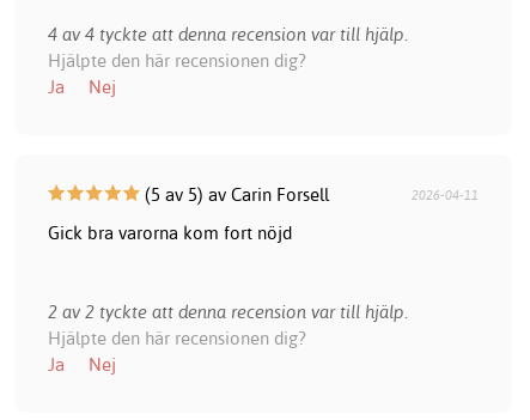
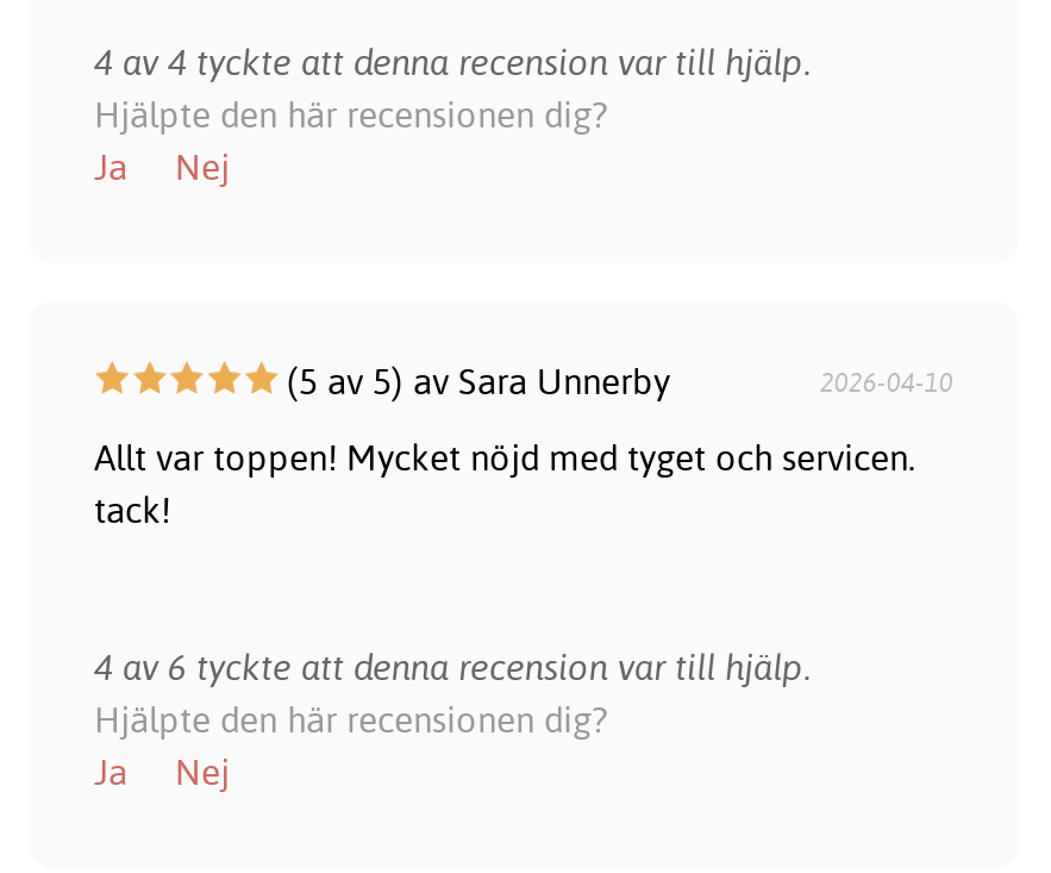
- (5 av 5) av Carin Forsell
- 2026-04-11
+ (5 av 5) av Sara Unnerby
+ 2026-04-10

- Gick bra varorna kom fort nöjd
+ Allt var toppen! Mycket nöjd med tyget och servicen.
+ tack!

- 2 av 2 tyckte att denna recension var till hjälp.
+ 4 av 6 tyckte att denna recension var till hjälp.
